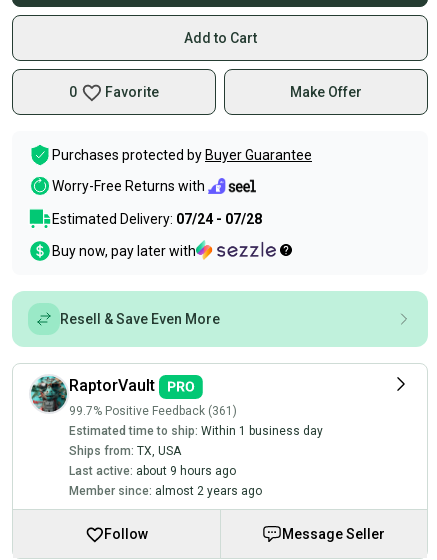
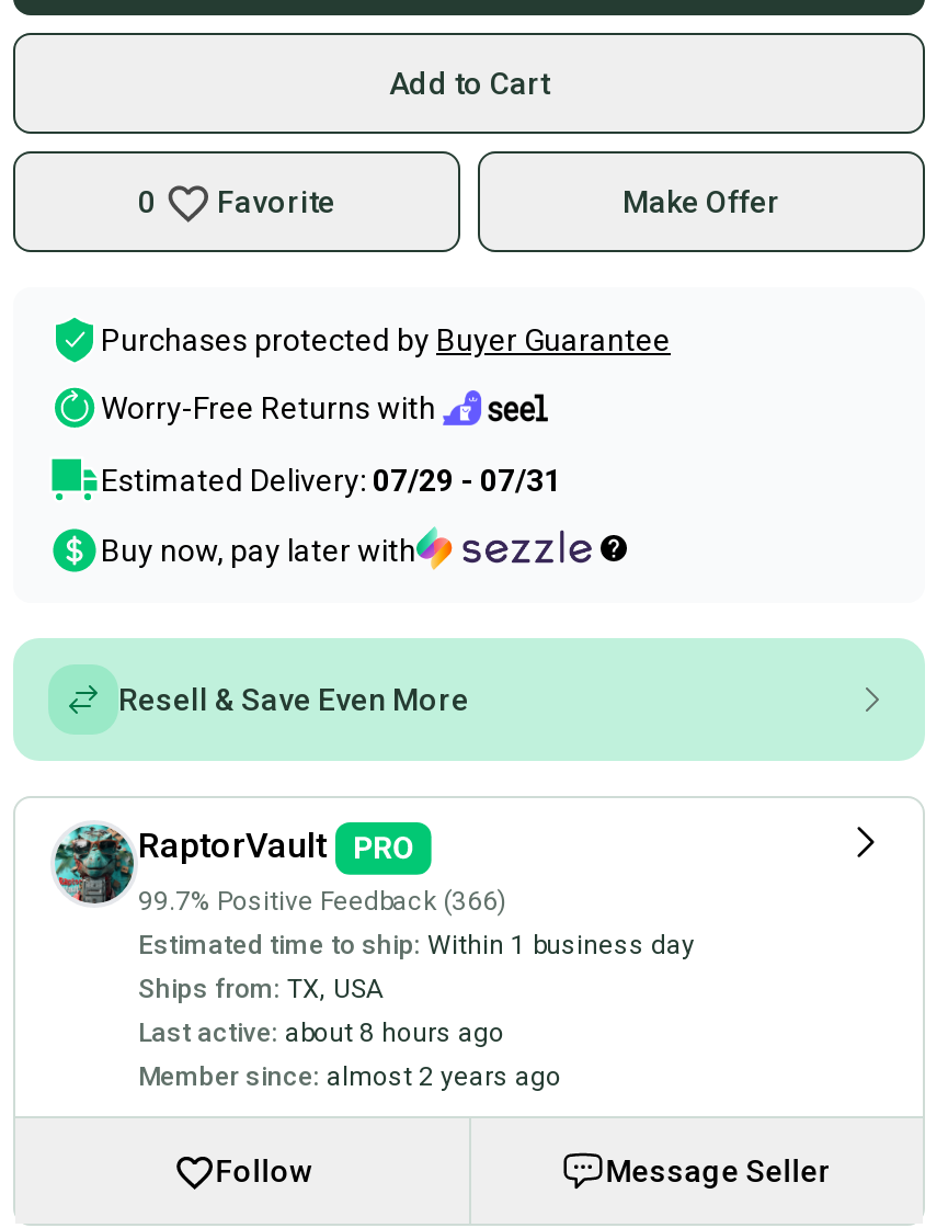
- Estimated Delivery: 07/24 - 07/28
+ Estimated Delivery: 07/29 - 07/31

- 99.7% Positive Feedback (361)
+ 99.7% Positive Feedback (366)

- Last active: about 9 hours ago
+ Last active: about 8 hours ago
